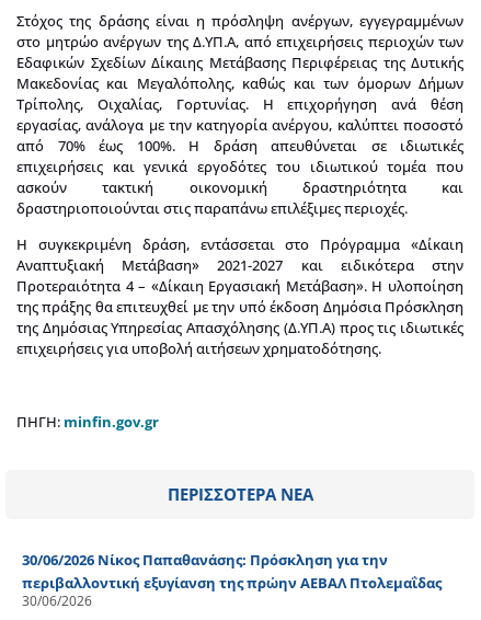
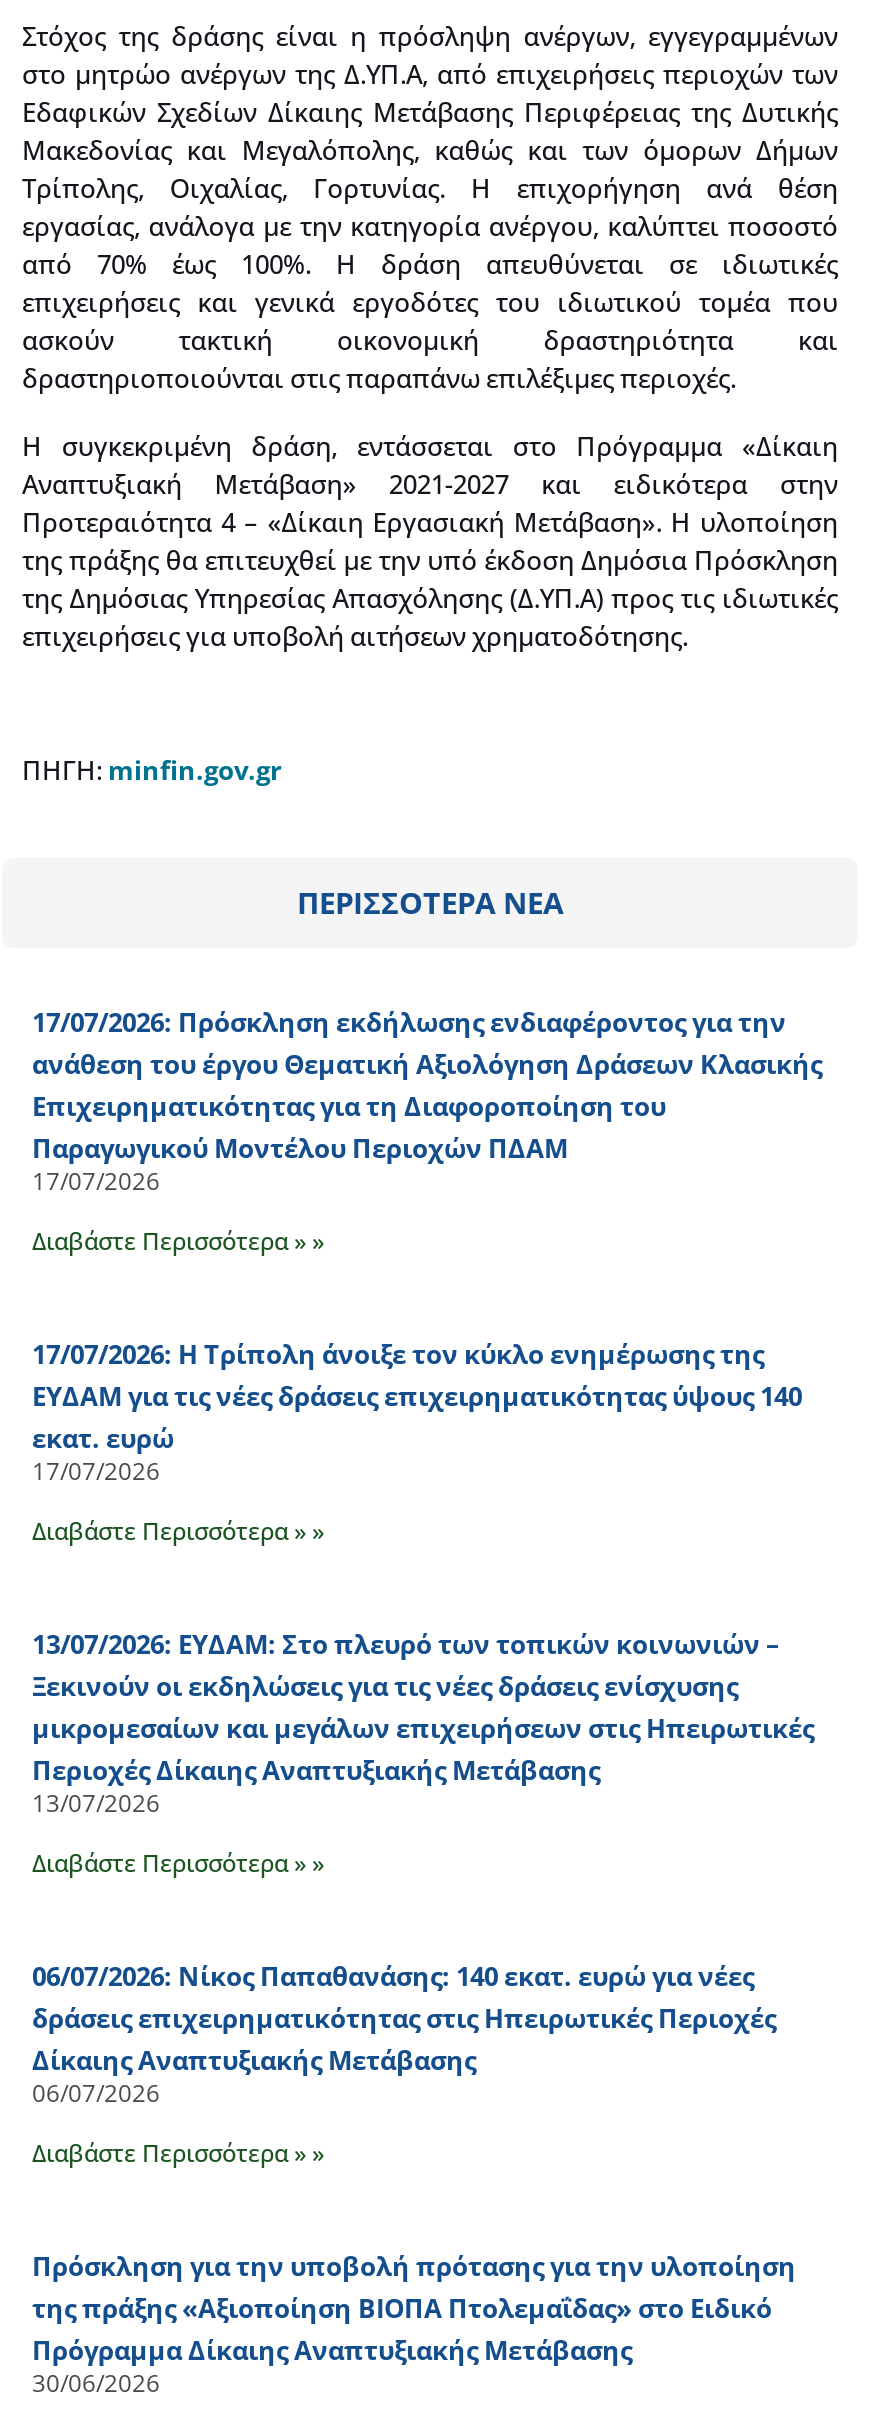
- 30/06/2026 Νίκος Παπαθανάσης: Πρόσκληση για την
- περιβαλλοντική εξυγίανση της πρώην ΑΕΒΑΛ Πτολεμαΐδας
+ 17/07/2026: Πρόσκληση εκδήλωσης ενδιαφέροντος για την
+ ανάθεση του έργου Θεματική Αξιολόγηση Δράσεων Κλασικής
+ Επιχειρηματικότητας για τη Διαφοροποίηση του
+ Παραγωγικού Μοντέλου Περιοχών ΠΔΑΜ
+ 17/07/2026
+ Διαβάστε Περισσότερα » »
+ 17/07/2026: Η Τρίπολη άνοιξε τον κύκλο ενημέρωσης της
+ ΕΥΔΑΜ για τις νέες δράσεις επιχειρηματικότητας ύψους 140
+ εκατ. ευρώ
+ 17/07/2026
+ Διαβάστε Περισσότερα » »
+ 13/07/2026: ΕΥΔΑΜ: Στο πλευρό των τοπικών κοινωνιών –
+ Ξεκινούν οι εκδηλώσεις για τις νέες δράσεις ενίσχυσης
+ μικρομεσαίων και μεγάλων επιχειρήσεων στις Ηπειρωτικές
+ Περιοχές Δίκαιης Αναπτυξιακής Μετάβασης
+ 13/07/2026
+ Διαβάστε Περισσότερα » »
+ 06/07/2026: Νίκος Παπαθανάσης: 140 εκατ. ευρώ για νέες
+ δράσεις επιχειρηματικότητας στις Ηπειρωτικές Περιοχές
+ Δίκαιης Αναπτυξιακής Μετάβασης
+ 06/07/2026
+ Διαβάστε Περισσότερα » »
+ Πρόσκληση για την υποβολή πρότασης για την υλοποίηση
+ της πράξης «Αξιοποίηση ΒΙΟΠΑ Πτολεμαΐδας» στο Ειδικό
+ Πρόγραμμα Δίκαιης Αναπτυξιακής Μετάβασης
